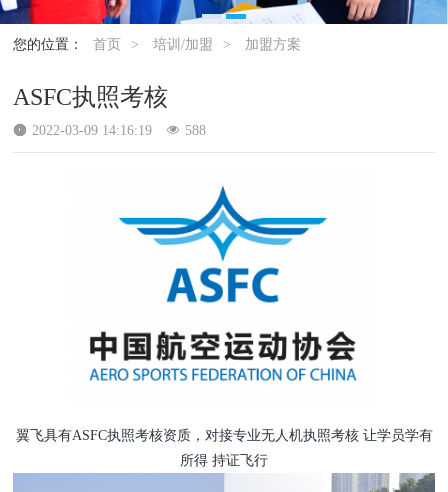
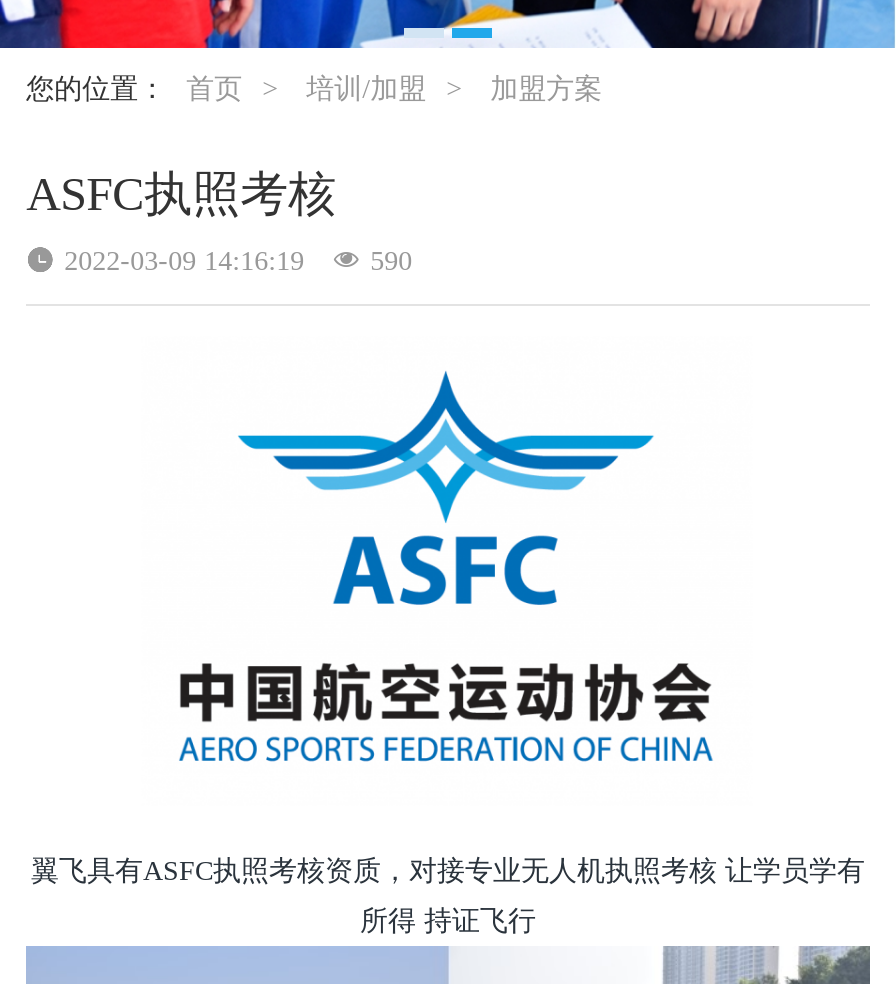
- 588
+ 590
